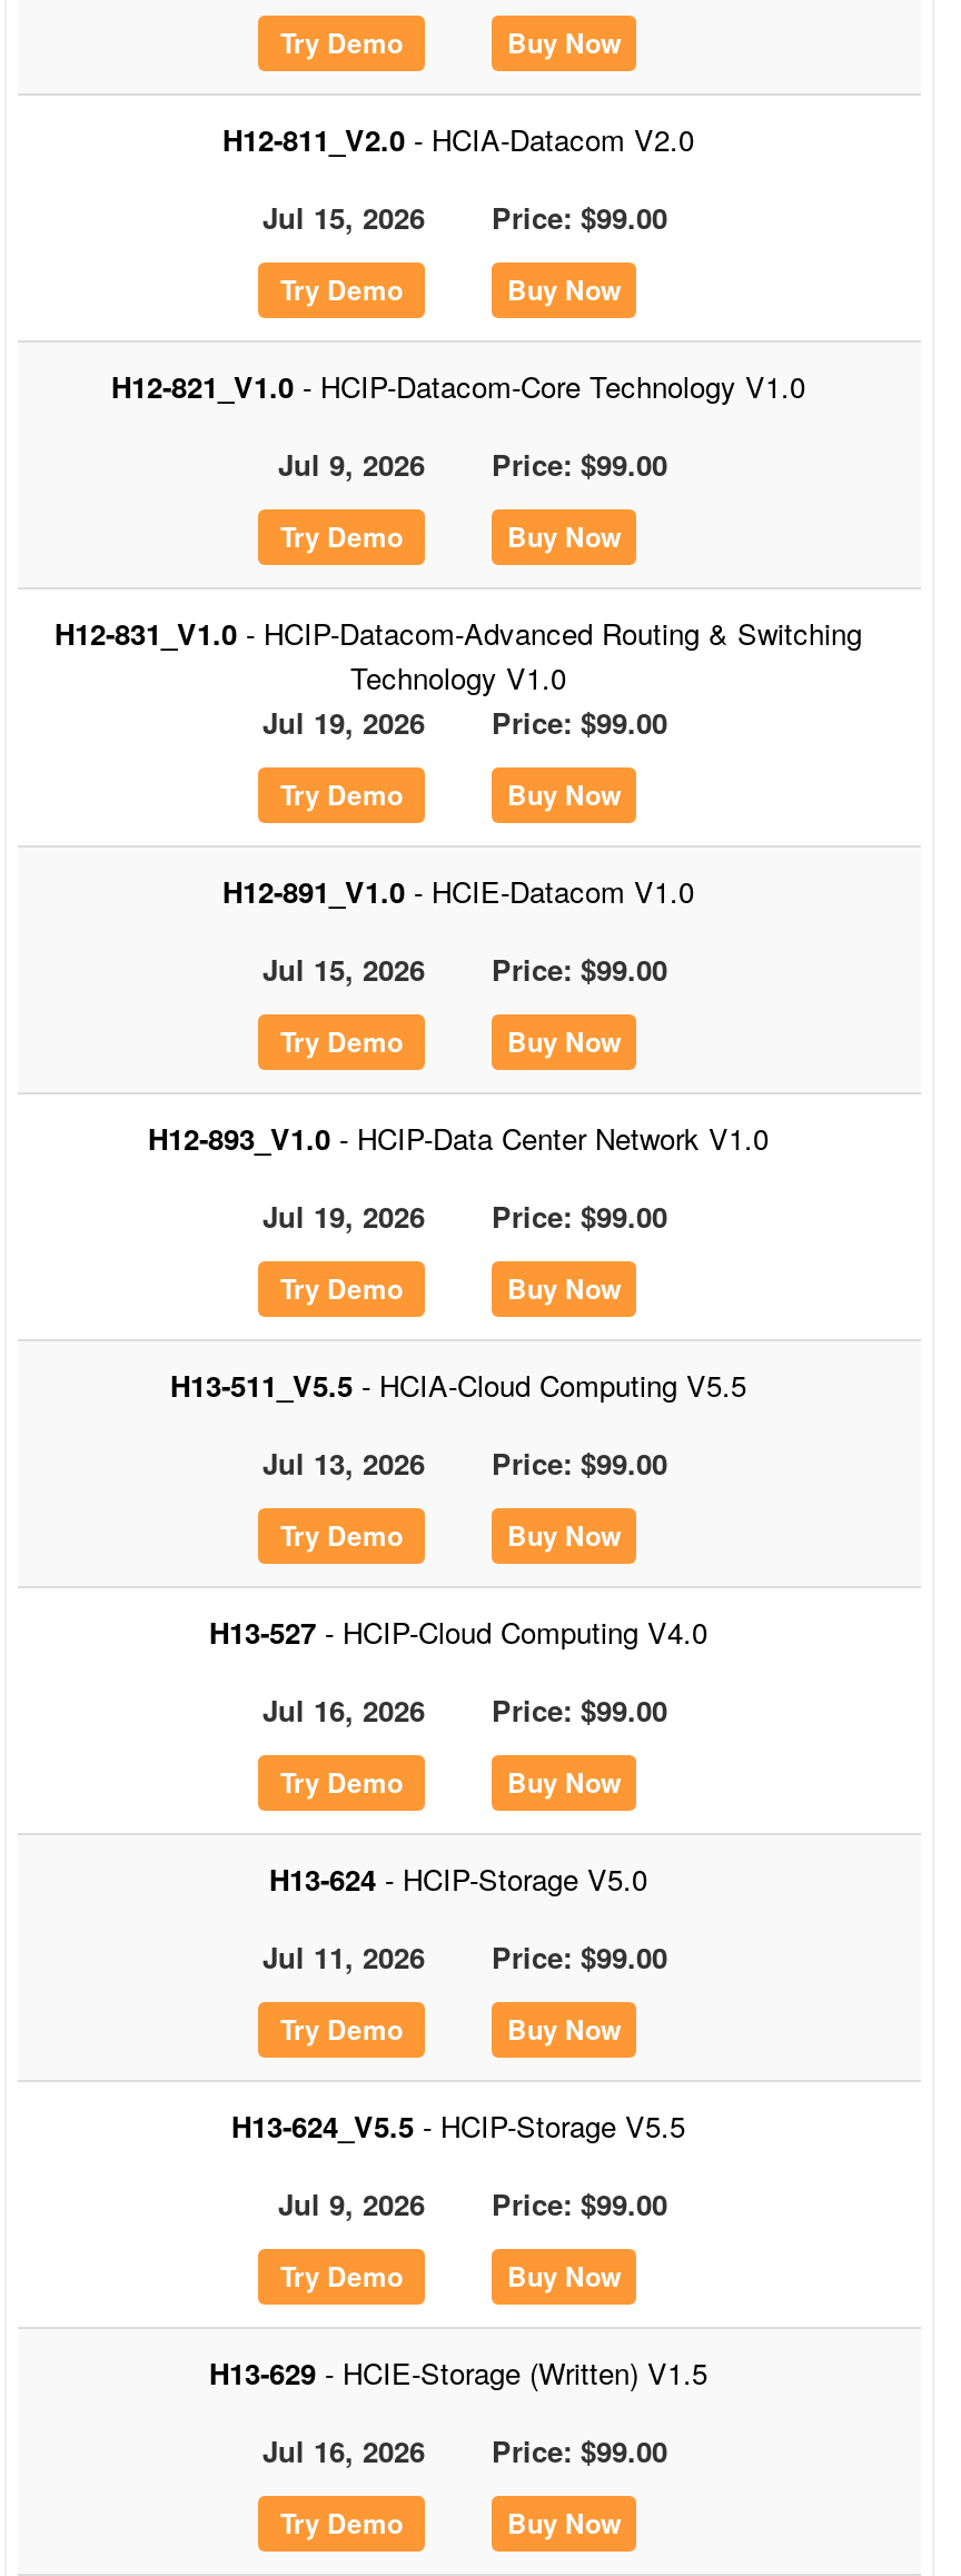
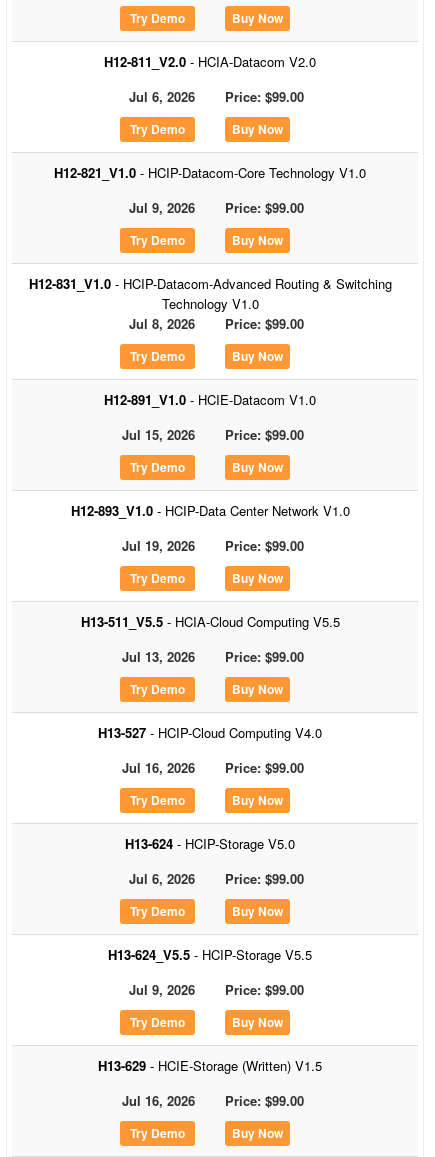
- Jul 15, 2026 Price: $99.00
+ Jul 6, 2026 Price: $99.00

- Jul 19, 2026 Price: $99.00
+ Jul 8, 2026 Price: $99.00

- Jul 11, 2026 Price: $99.00
+ Jul 6, 2026 Price: $99.00
